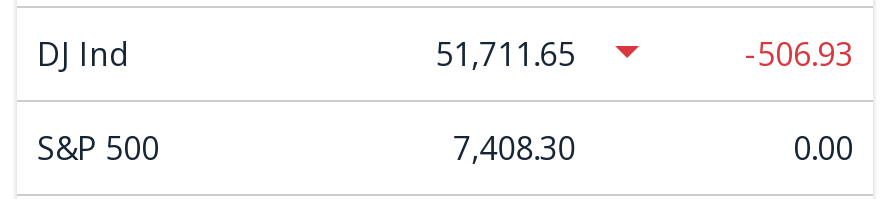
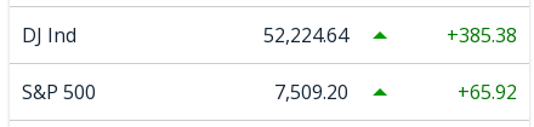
- 51,711.65
+ 52,224.64

- -506.93
+ 385.38

- 7,408.30
+ 7,509.20

- 0.00
+ 65.92
